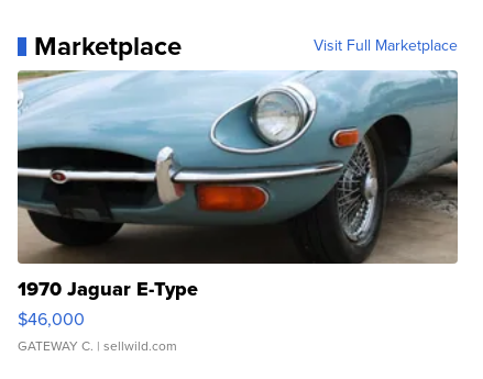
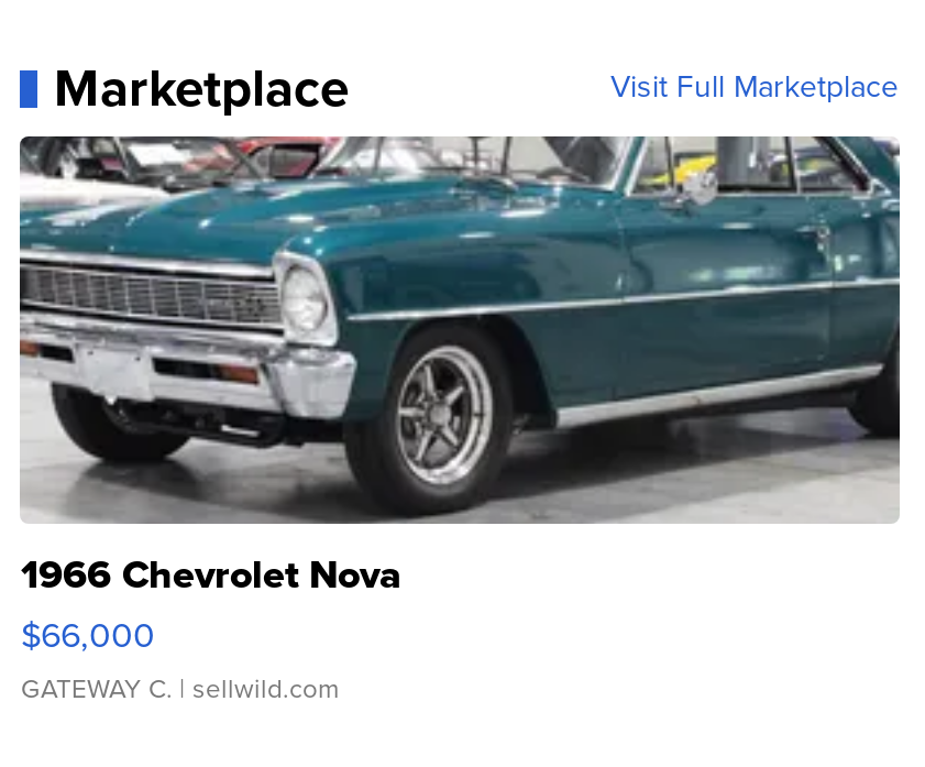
- [image]
- 1970 Jaguar E-Type
- $46,000
+ [image]
+ 1966 Chevrolet Nova
+ $66,000
